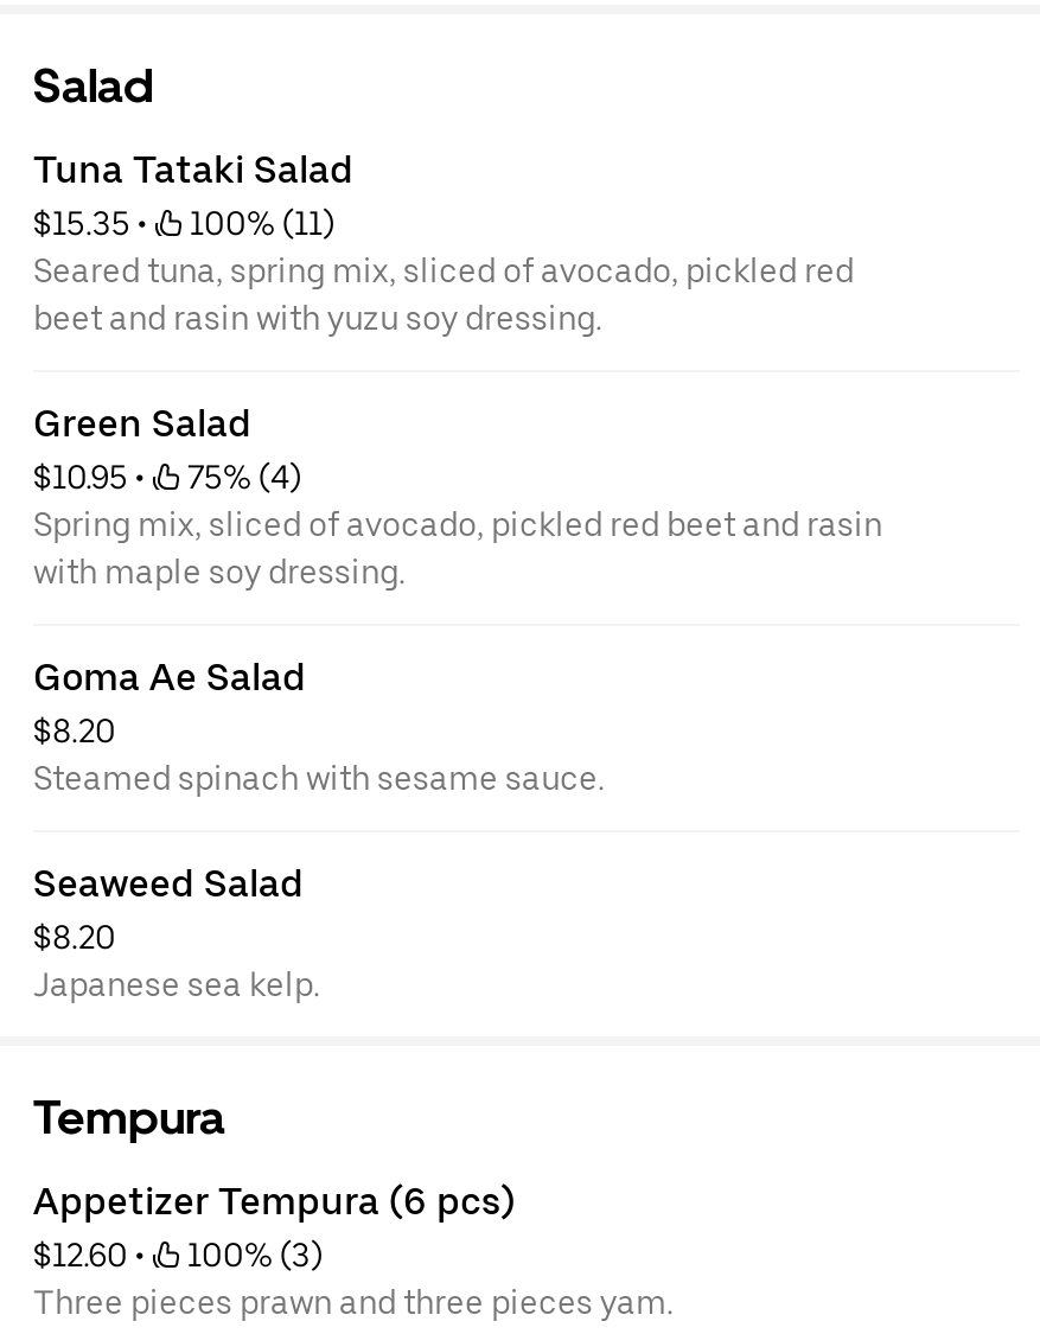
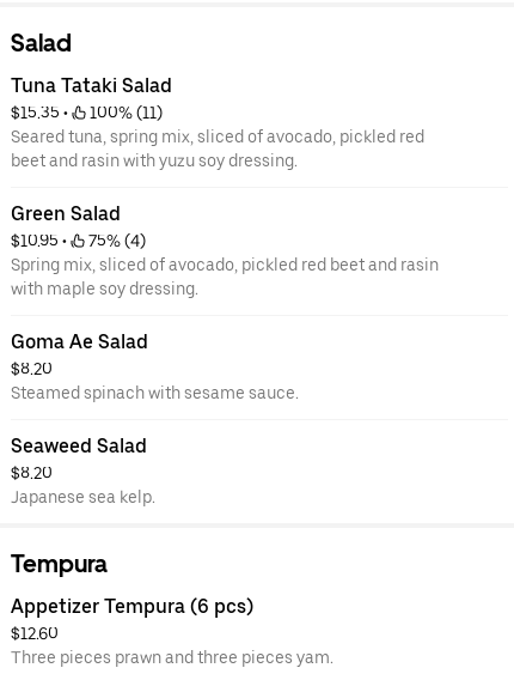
- $12.60 •
- 100% (3)
+ $12.60
